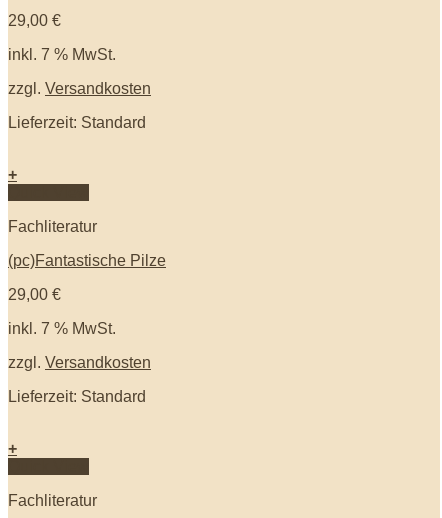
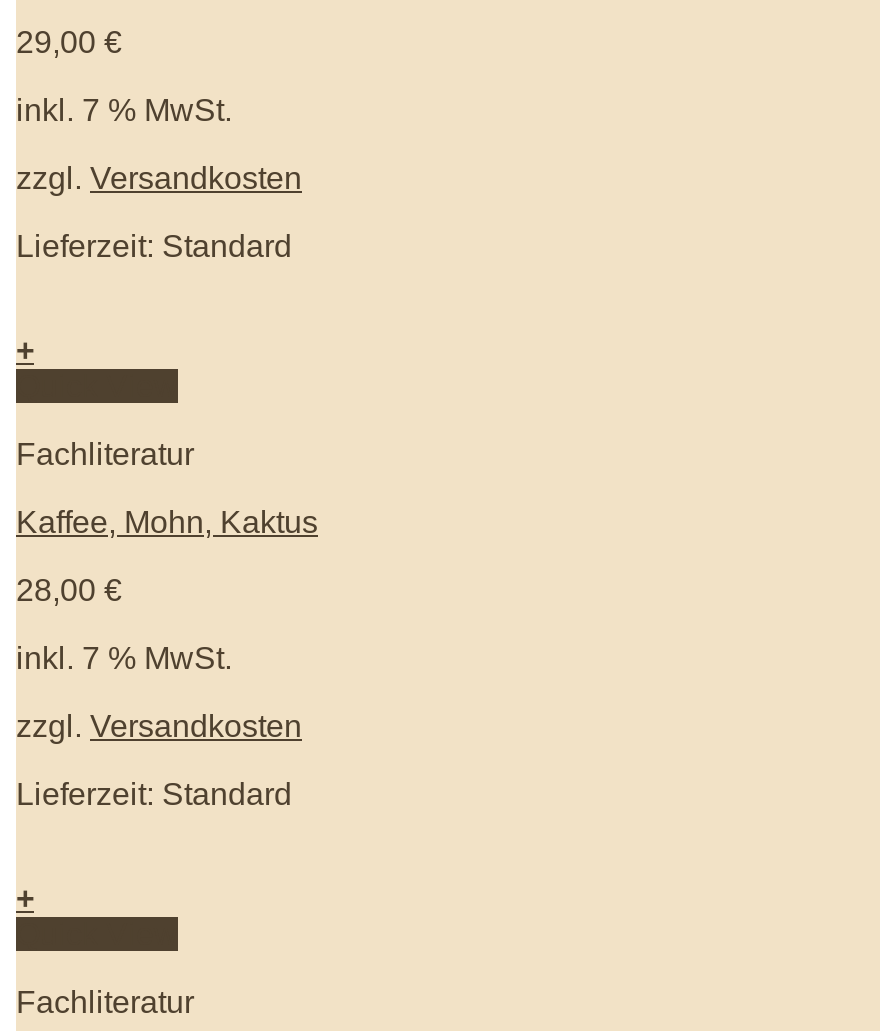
- (pc)Fantastische Pilze
+ Kaffee, Mohn, Kaktus

- 29,00 €
+ 28,00 €
